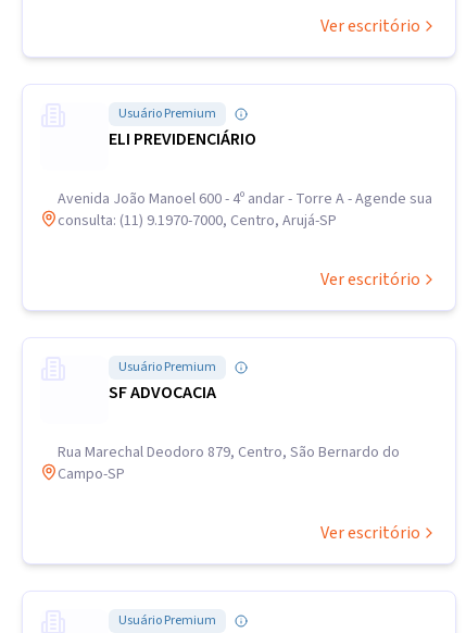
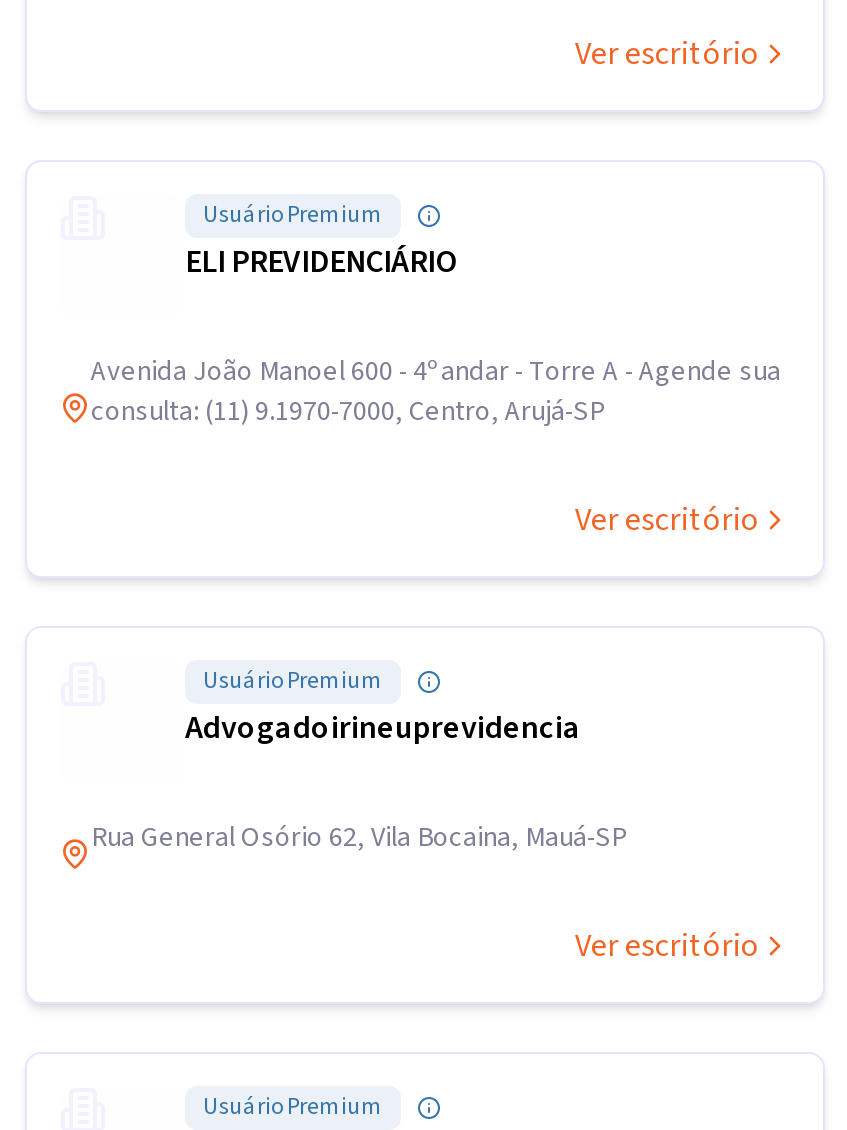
- SF ADVOCACIA
+ Advogadoirineuprevidencia

- Rua Marechal Deodoro 879, Centro, São Bernardo do
- Campo-SP
+ Rua General Osório 62, Vila Bocaina, Mauá-SP
